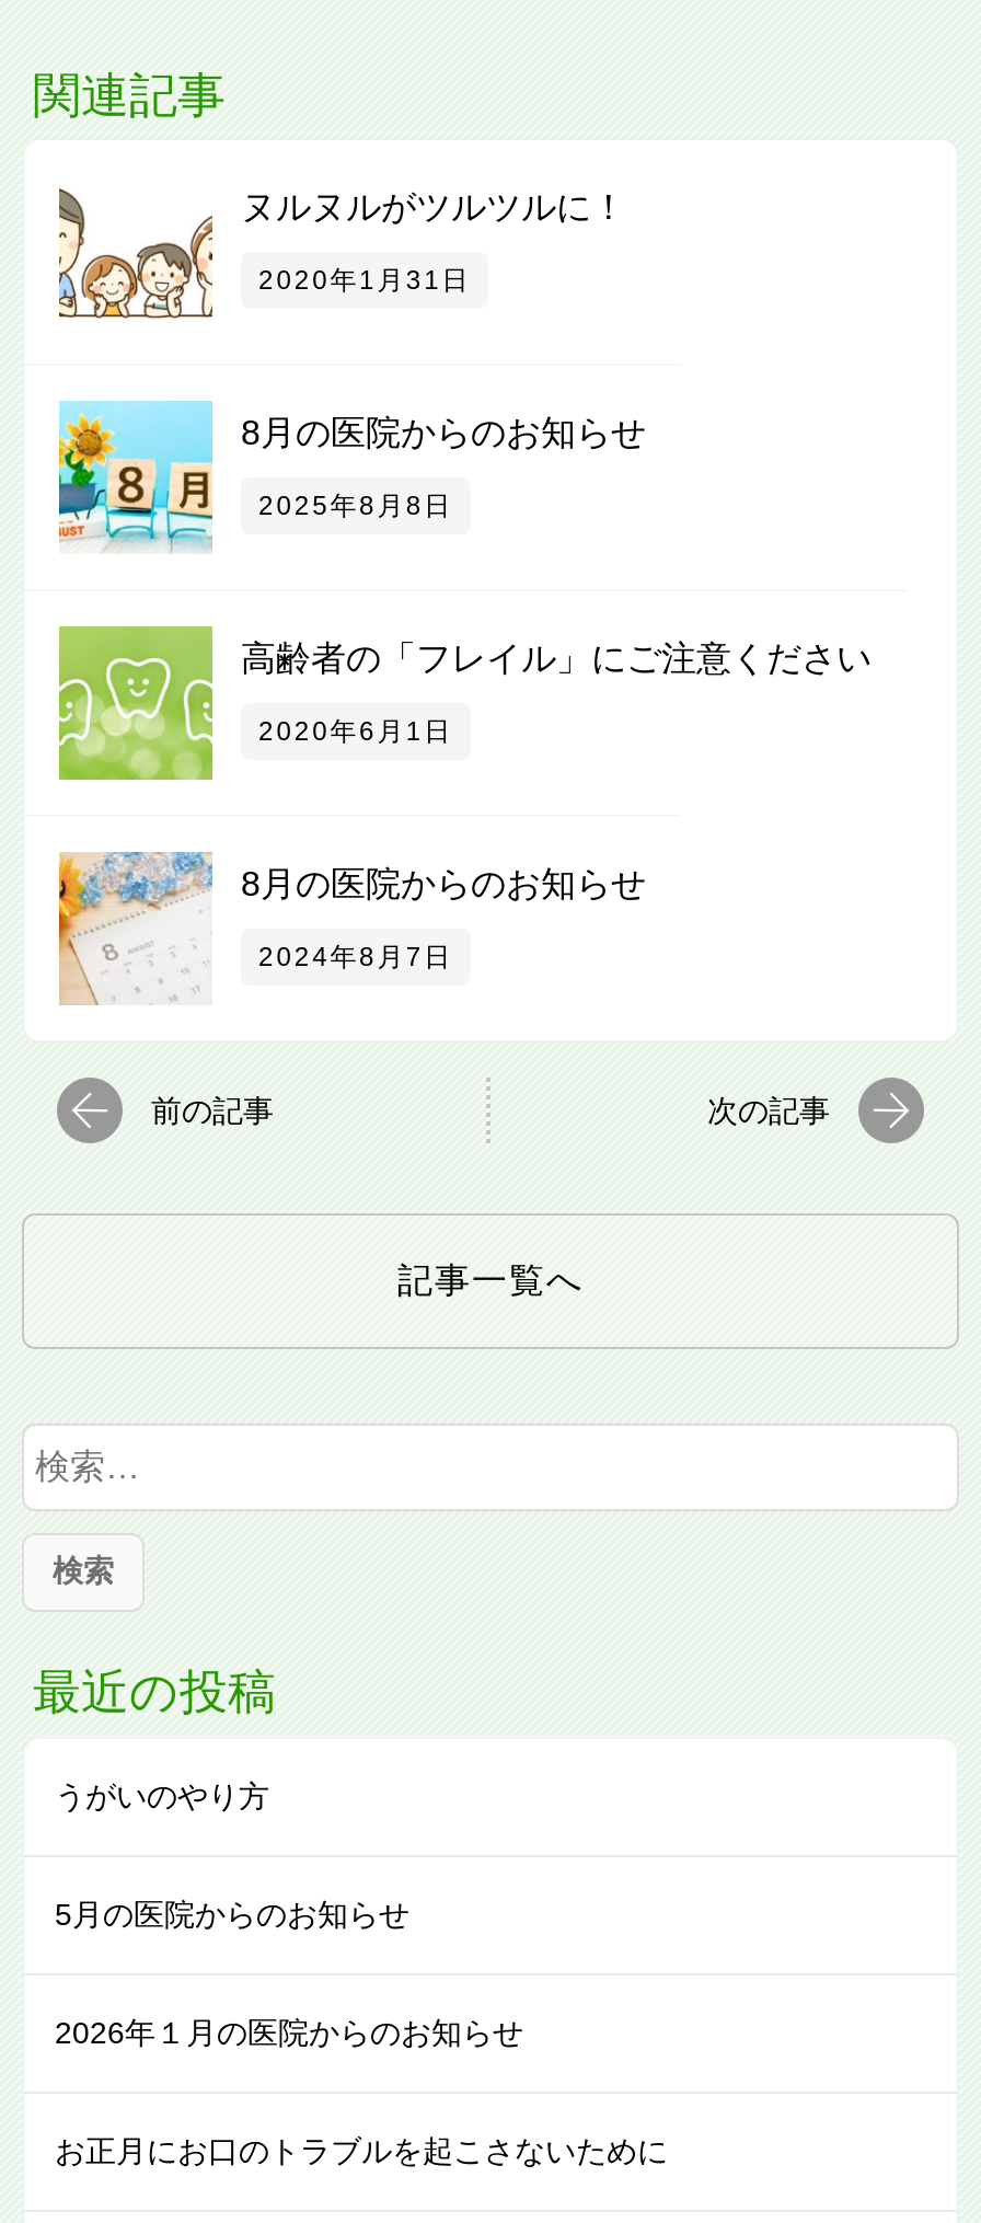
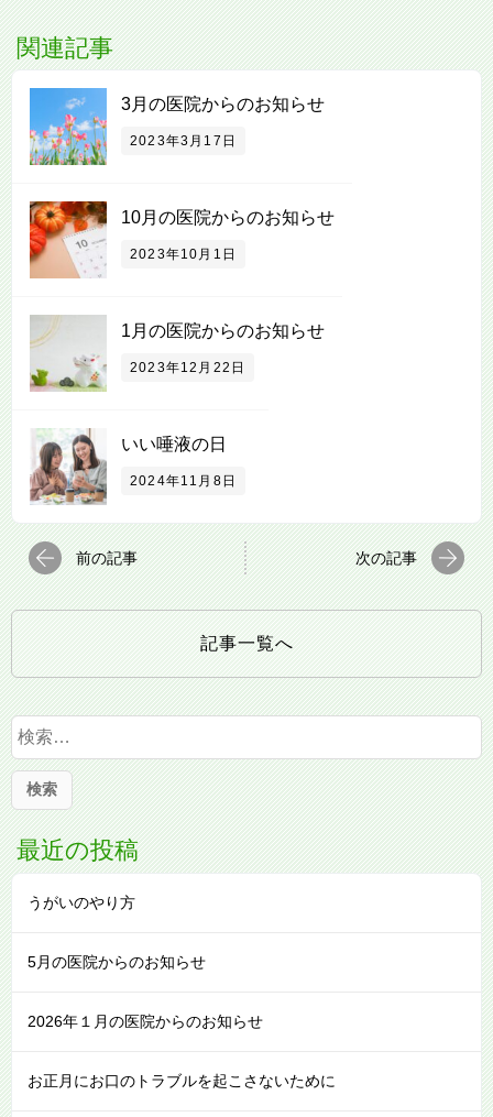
- [image]
- ヌルヌルがツルツルに！
+ [image]
+ 3月の医院からのお知らせ

- 2020年1月31日
+ 2023年3月17日

- [image]
- 8月の医院からのお知らせ
+ [image]
+ 10月の医院からのお知らせ

- 2025年8月8日
+ 2023年10月1日

- [image]
- 高齢者の「フレイル」にご注意ください
+ [image]
+ 1月の医院からのお知らせ

- 2020年6月1日
+ 2023年12月22日

- [image]
- 8月の医院からのお知らせ
+ [image]
+ いい唾液の日

- 2024年8月7日
+ 2024年11月8日
